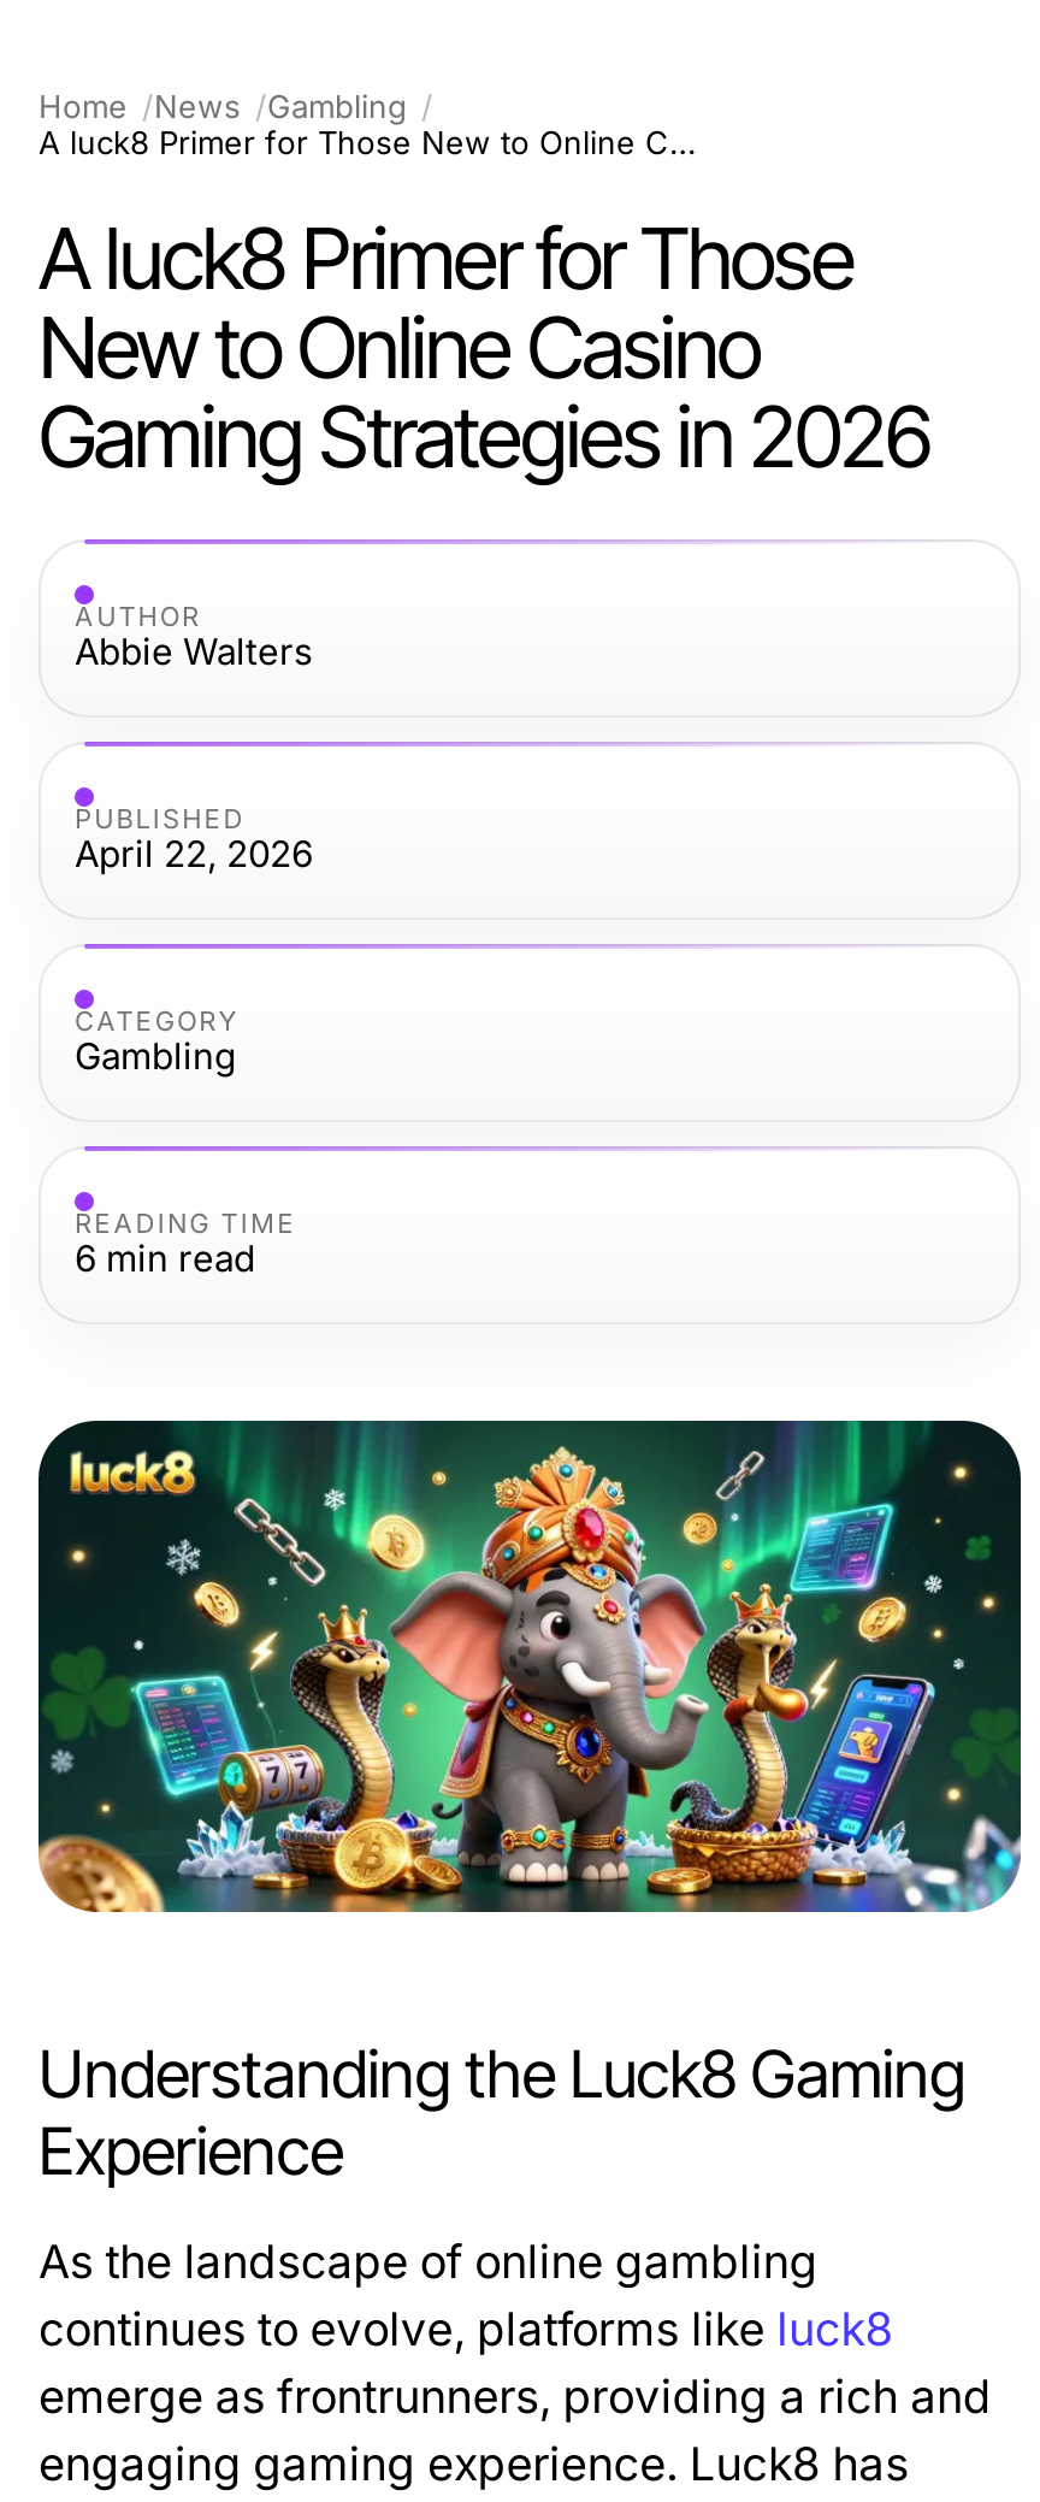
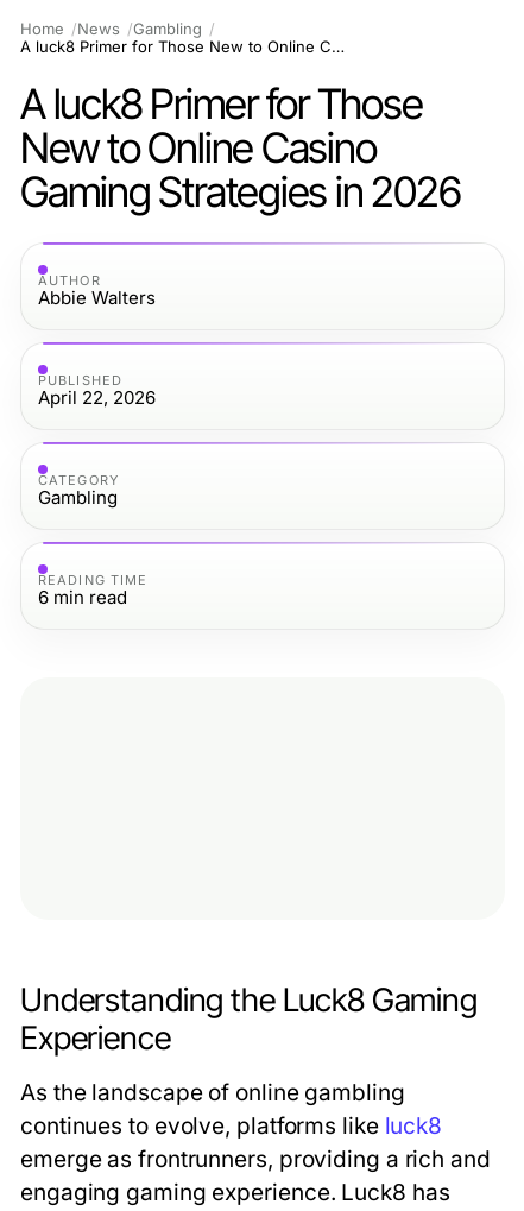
- [image]
